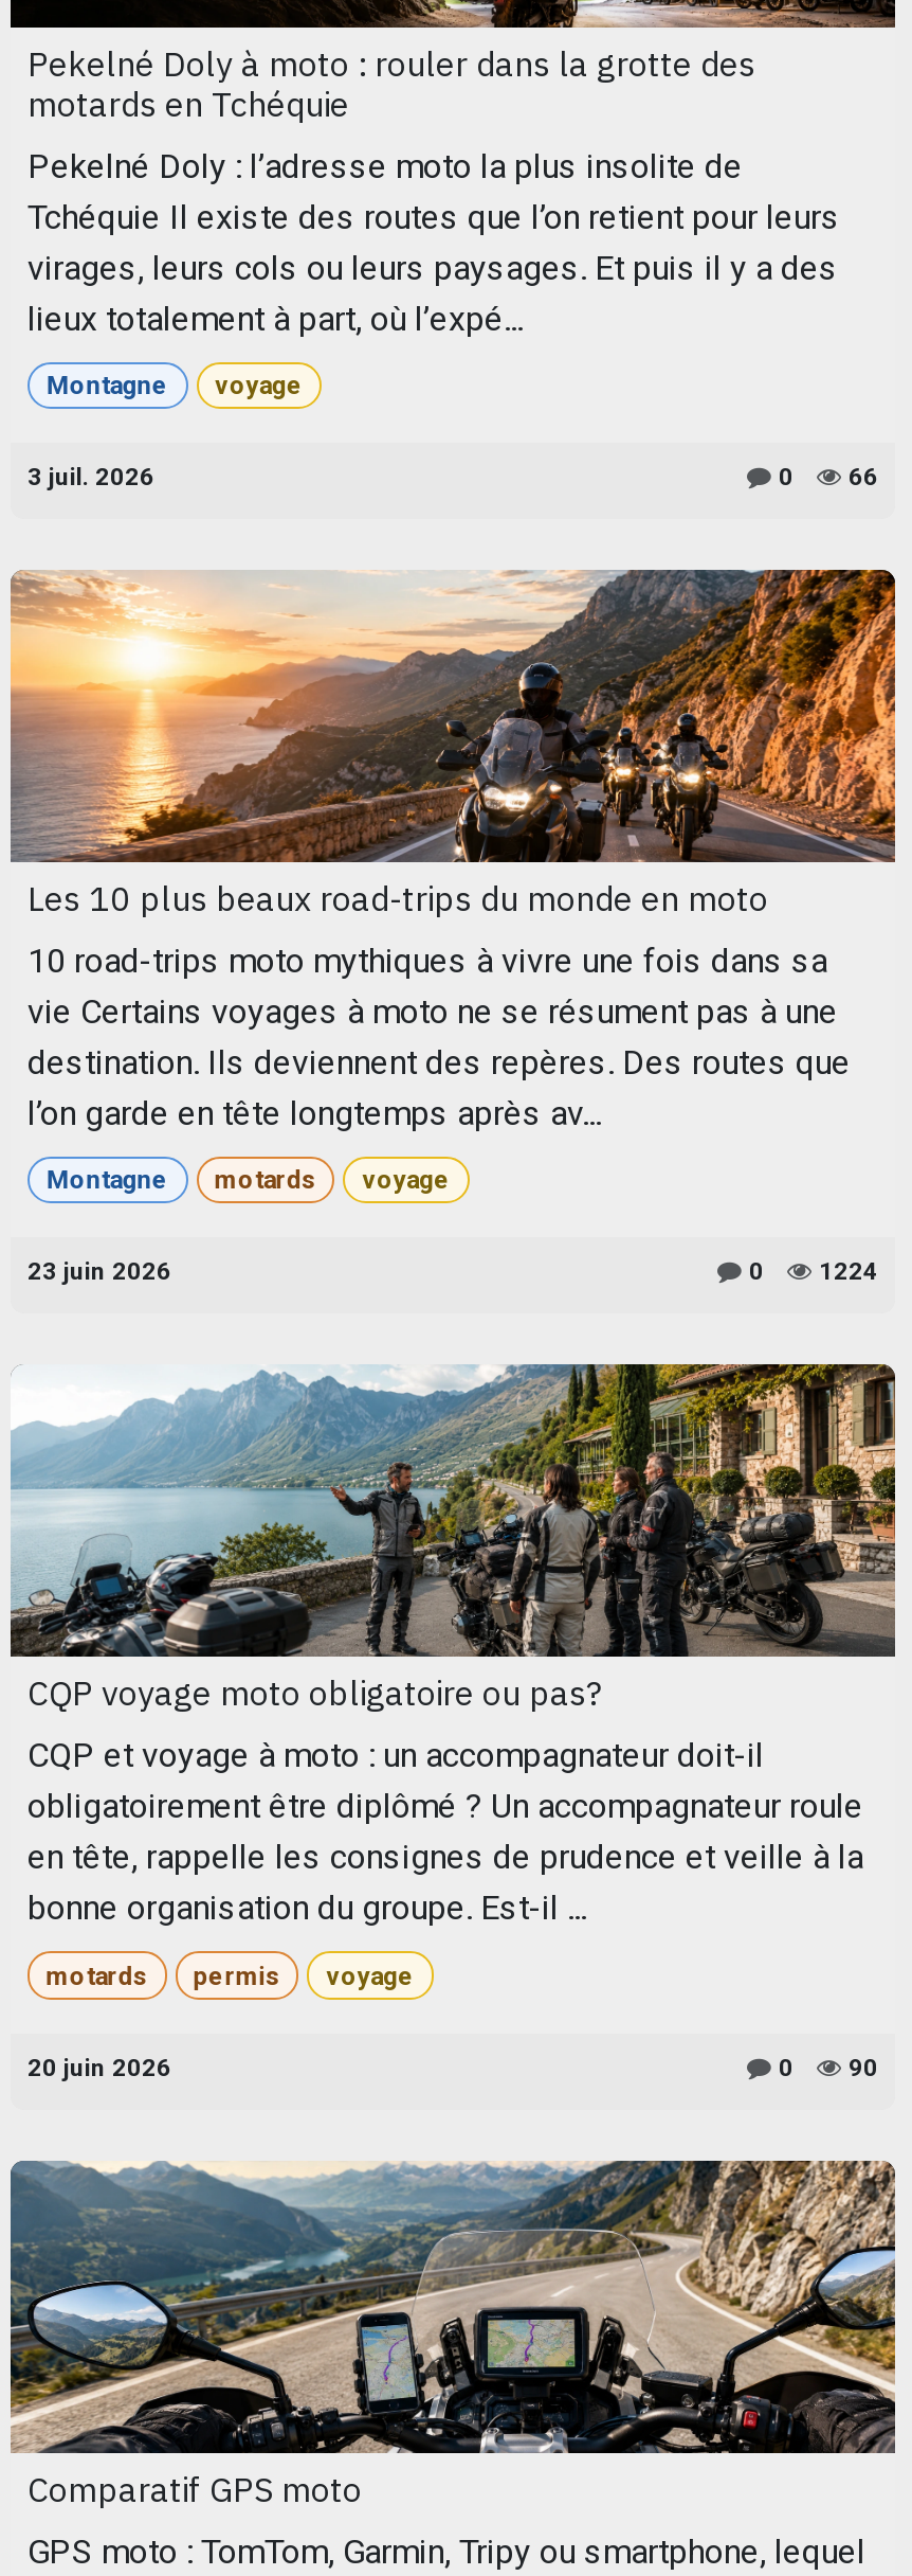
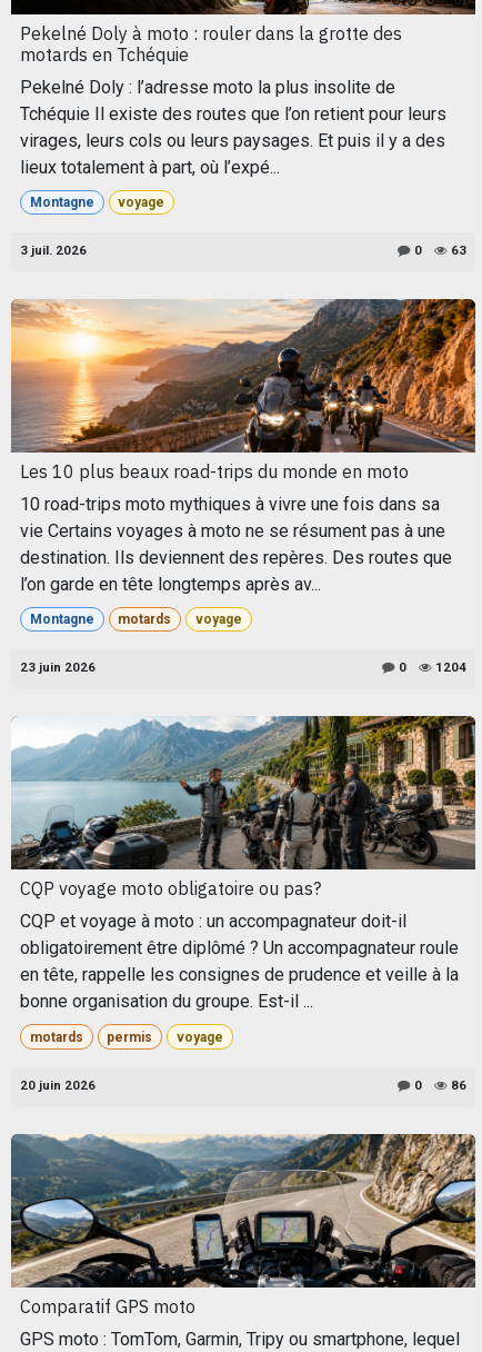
- 0 66
+ 0 63

- 0 1224
+ 0 1204

- 0 90
+ 0 86
